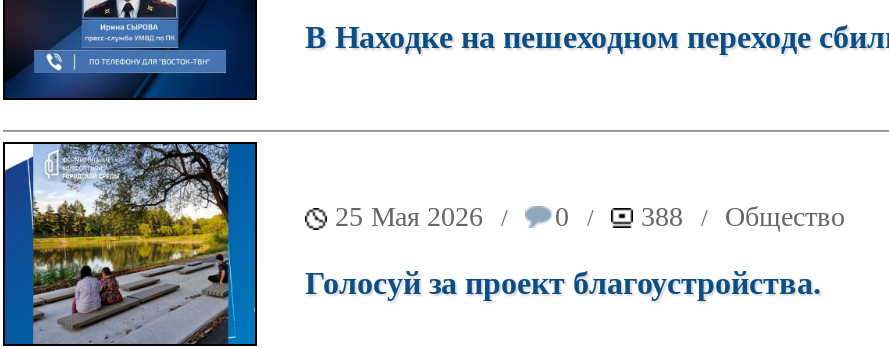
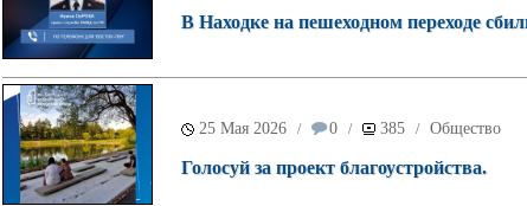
- 25 Мая 2026 / 0 / 388 / Общество
+ 25 Мая 2026 / 0 / 385 / Общество
